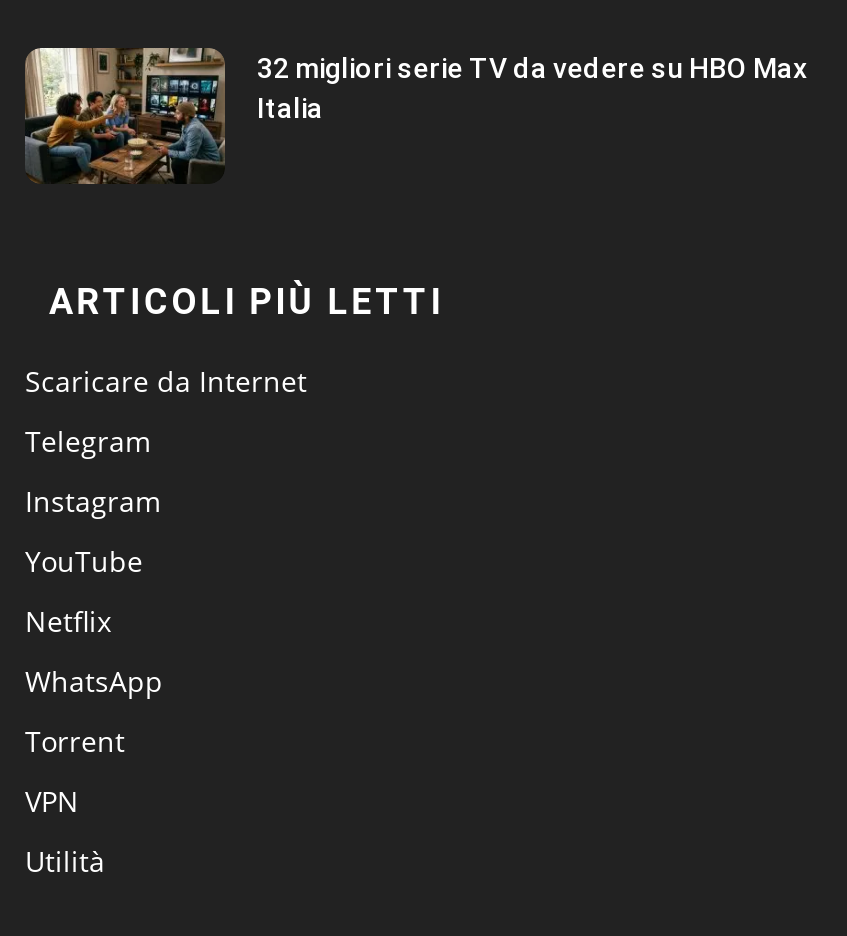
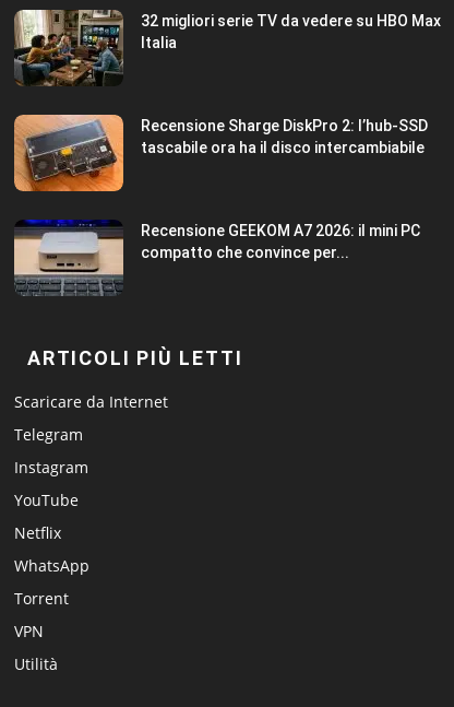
+ [image]
+ Recensione Sharge DiskPro 2: l’hub-SSD
+ tascabile ora ha il disco intercambiabile

+ [image]
+ Recensione GEEKOM A7 2026: il mini PC
+ compatto che convince per...
